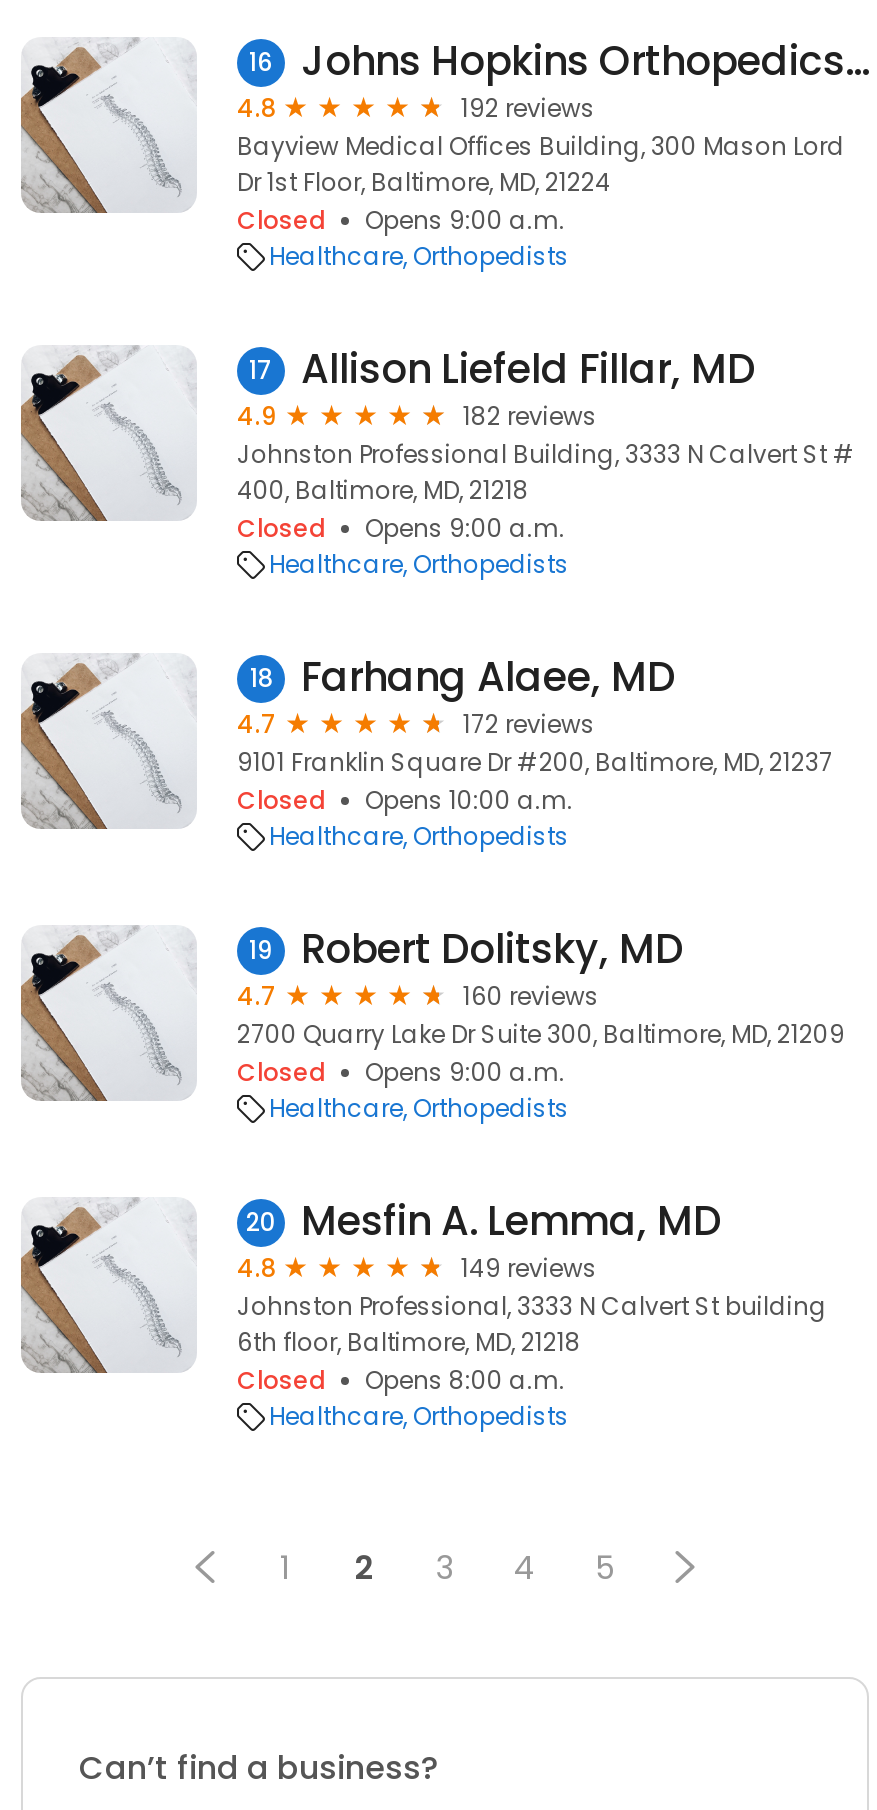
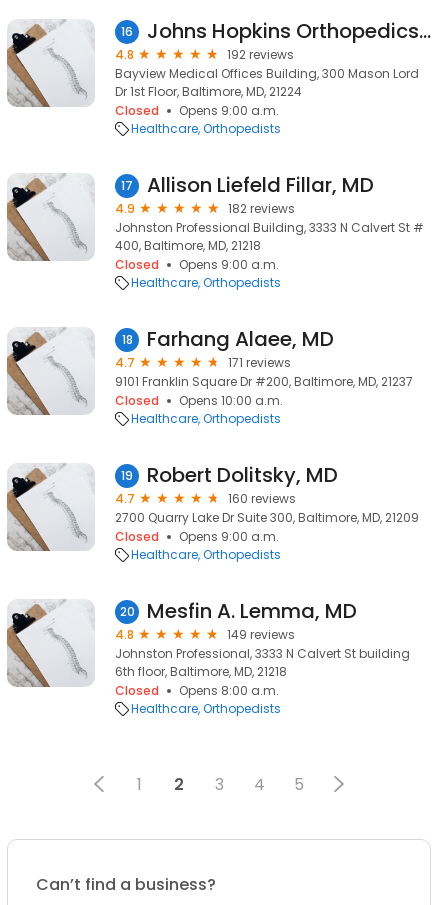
- 172 reviews
+ 171 reviews
